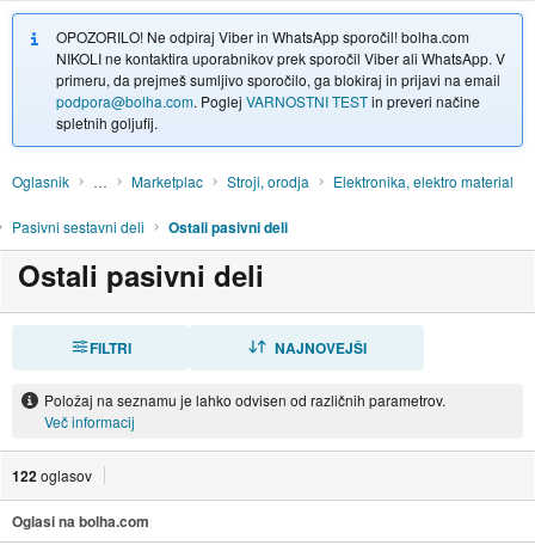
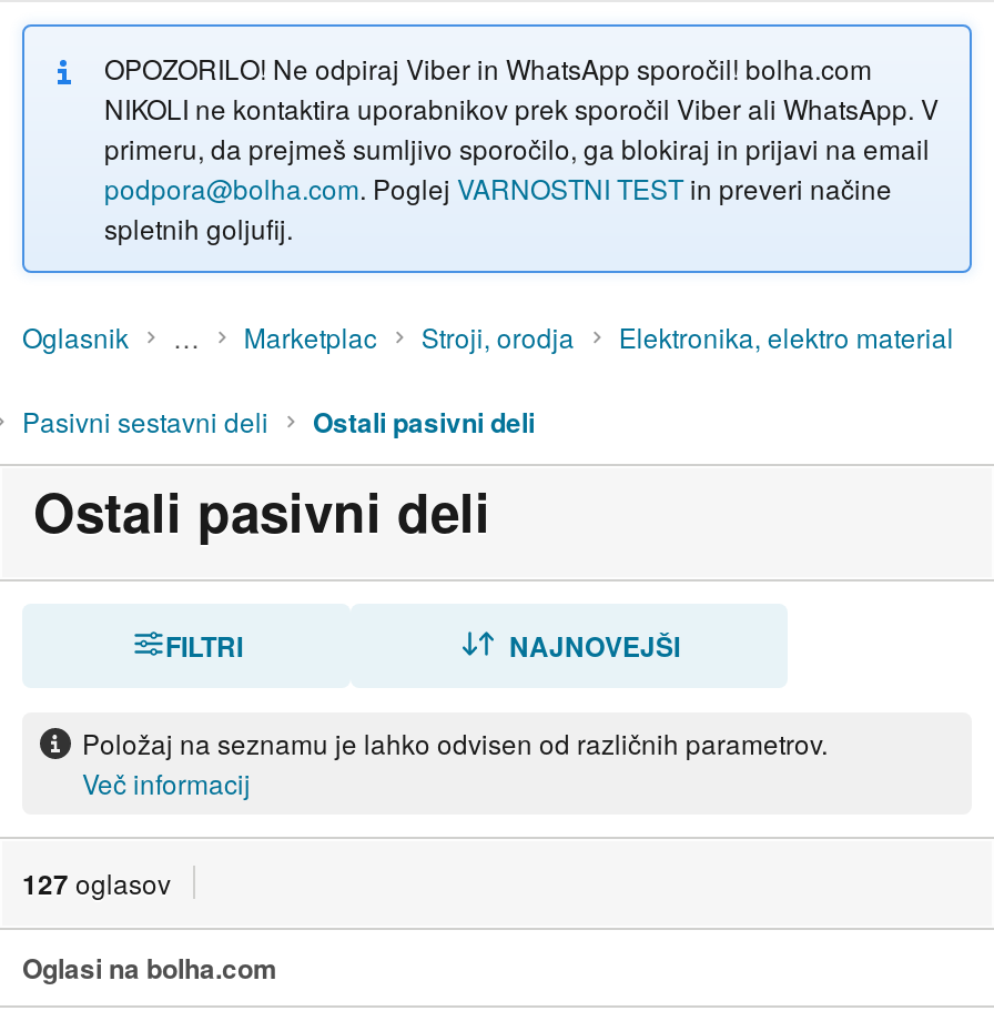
- 122 oglasov
+ 127 oglasov
